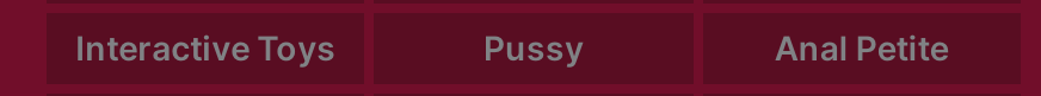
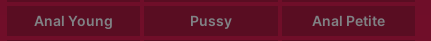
- Interactive Toys
+ Anal Young
